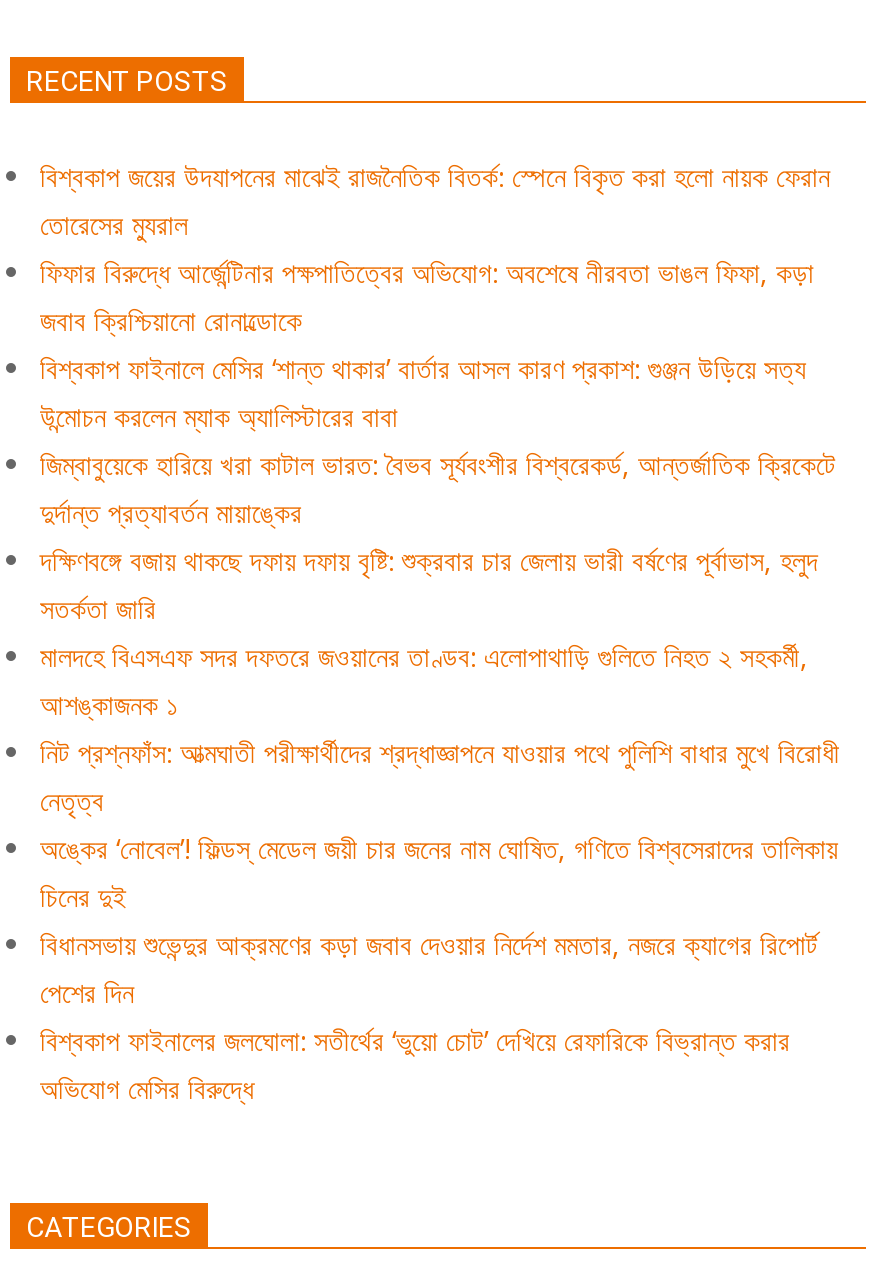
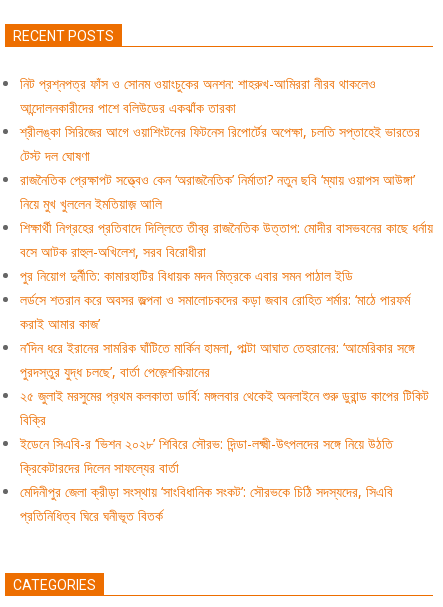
- বিশ্বকাপ জয়ের উদযাপনের মাঝেই রাজনৈতিক বিতর্ক: স্পেনে বিকৃত করা হলো নায়ক ফেরান
- তোরেসের ম্যুরাল
- ফিফার বিরুদ্ধে আর্জেন্টিনার পক্ষপাতিত্বের অভিযোগ: অবশেষে নীরবতা ভাঙল ফিফা, কড়া
- জবাব ক্রিশ্চিয়ানো রোনাল্ডোকে
- বিশ্বকাপ ফাইনালে মেসির ‘শান্ত থাকার’ বার্তার আসল কারণ প্রকাশ: গুঞ্জন উড়িয়ে সত্য
- উন্মোচন করলেন ম্যাক অ্যালিস্টারের বাবা
- জিম্বাবুয়েকে হারিয়ে খরা কাটাল ভারত: বৈভব সূর্যবংশীর বিশ্বরেকর্ড, আন্তর্জাতিক ক্রিকেটে
- দুর্দান্ত প্রত্যাবর্তন মায়াঙ্কের
- দক্ষিণবঙ্গে বজায় থাকছে দফায় দফায় বৃষ্টি: শুক্রবার চার জেলায় ভারী বর্ষণের পূর্বাভাস, হলুদ
- সতর্কতা জারি
- মালদহে বিএসএফ সদর দফতরে জওয়ানের তাণ্ডব: এলোপাথাড়ি গুলিতে নিহত ২ সহকর্মী,
- আশঙ্কাজনক ১
- নিট প্রশ্নফাঁস: আত্মঘাতী পরীক্ষার্থীদের শ্রদ্ধাজ্ঞাপনে যাওয়ার পথে পুলিশি বাধার মুখে বিরোধী
- নেতৃত্ব
- অঙ্কের ‘নোবেল’! ফিল্ডস্‌ মেডেল জয়ী চার জনের নাম ঘোষিত, গণিতে বিশ্বসেরাদের তালিকায়
- চিনের দুই
- বিধানসভায় শুভেন্দুর আক্রমণের কড়া জবাব দেওয়ার নির্দেশ মমতার, নজরে ক্যাগের রিপোর্ট
- পেশের দিন
- বিশ্বকাপ ফাইনালের জলঘোলা: সতীর্থের ‘ভুয়ো চোট’ দেখিয়ে রেফারিকে বিভ্রান্ত করার
- অভিযোগ মেসির বিরুদ্ধে
+ নিট প্রশ্নপত্র ফাঁস ও সোনম ওয়াংচুকের অনশন: শাহরুখ-আমিররা নীরব থাকলেও
+ আন্দোলনকারীদের পাশে বলিউডের একঝাঁক তারকা
+ শ্রীলঙ্কা সিরিজের আগে ওয়াশিংটনের ফিটনেস রিপোর্টের অপেক্ষা, চলতি সপ্তাহেই ভারতের
+ টেস্ট দল ঘোষণা
+ রাজনৈতিক প্রেক্ষাপট সত্ত্বেও কেন ‘অরাজনৈতিক’ নির্মাতা? নতুন ছবি ‘ম্যায় ওয়াপস আউঙ্গা’
+ নিয়ে মুখ খুললেন ইমতিয়াজ় আলি
+ শিক্ষার্থী নিগ্রহের প্রতিবাদে দিল্লিতে তীব্র রাজনৈতিক উত্তাপ: মোদীর বাসভবনের কাছে ধর্নায়
+ বসে আটক রাহুল-অখিলেশ, সরব বিরোধীরা
+ পুর নিয়োগ দুর্নীতি: কামারহাটির বিধায়ক মদন মিত্রকে এবার সমন পাঠাল ইডি
+ লর্ডসে শতরান করে অবসর জল্পনা ও সমালোচকদের কড়া জবাব রোহিত শর্মার: ‘মাঠে পারফর্ম
+ করাই আমার কাজ’
+ ন’দিন ধরে ইরানের সামরিক ঘাঁটিতে মার্কিন হামলা, পাল্টা আঘাত তেহরানের: ‘আমেরিকার সঙ্গে
+ পুরদস্তুর যুদ্ধ চলছে’, বার্তা পেজ়েশকিয়ানের
+ ২৫ জুলাই মরসুমের প্রথম কলকাতা ডার্বি: মঙ্গলবার থেকেই অনলাইনে শুরু ডুরান্ড কাপের টিকিট
+ বিক্রি
+ ইডেনে সিএবি-র ‘ভিশন ২০২৮’ শিবিরে সৌরভ: দিন্ডা-লক্ষ্মী-উৎপলদের সঙ্গে নিয়ে উঠতি
+ ক্রিকেটারদের দিলেন সাফল্যের বার্তা
+ মেদিনীপুর জেলা ক্রীড়া সংস্থায় ‘সাংবিধানিক সংকট’: সৌরভকে চিঠি সদস্যদের, সিএবি
+ প্রতিনিধিত্ব ঘিরে ঘনীভূত বিতর্ক
